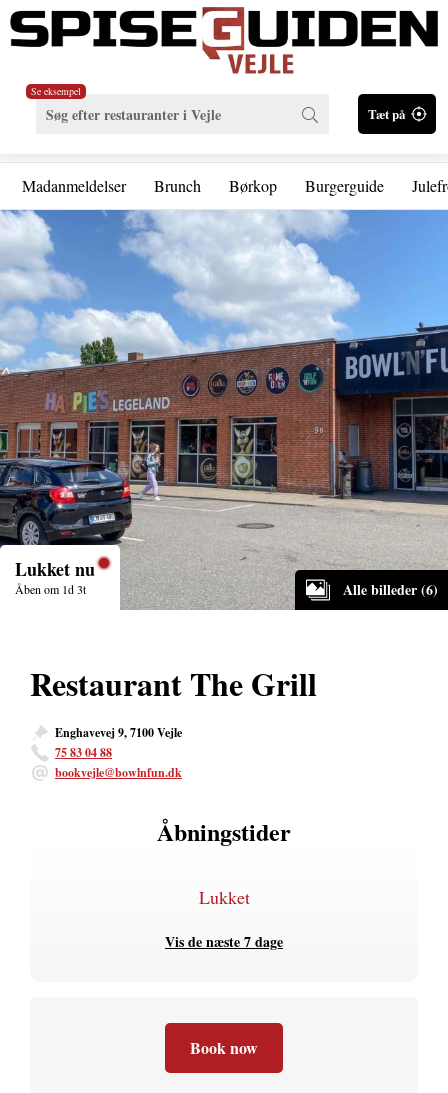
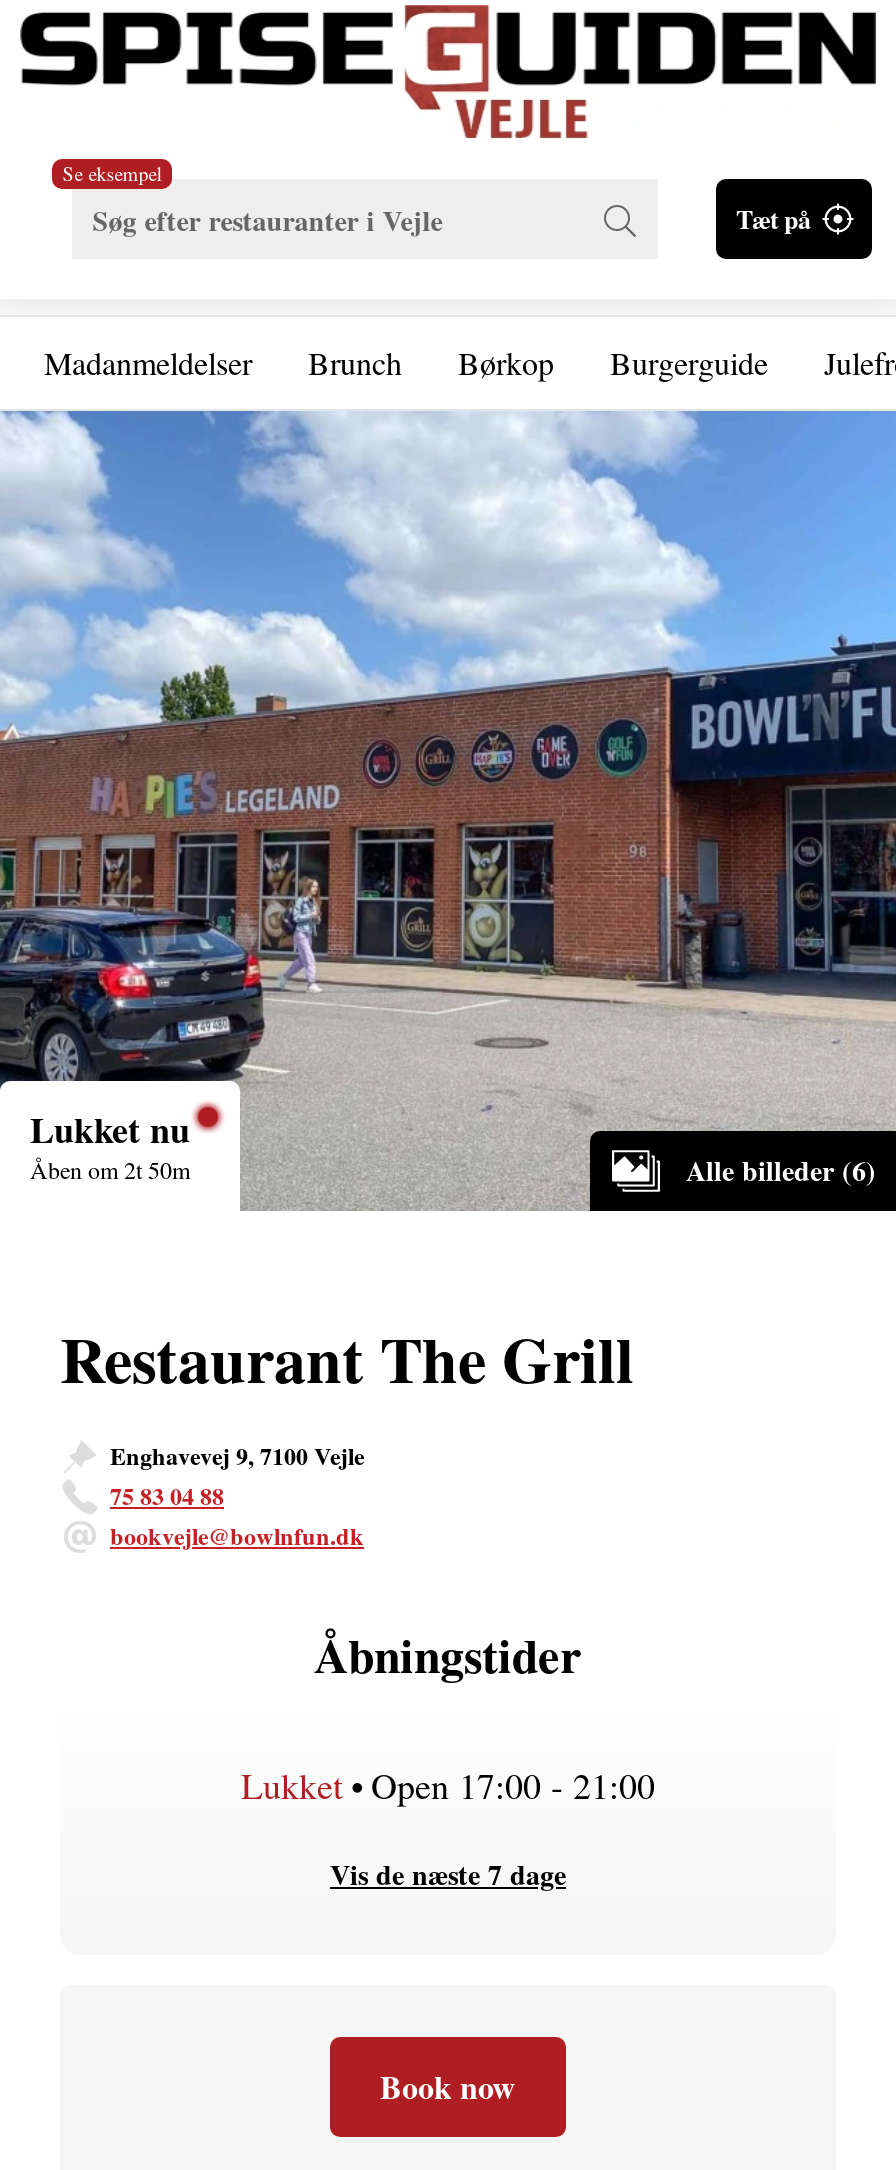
- Åben om 1d 3t
+ Åben om 2t 50m

- Lukket
+ Lukket • Open 17:00 - 21:00
